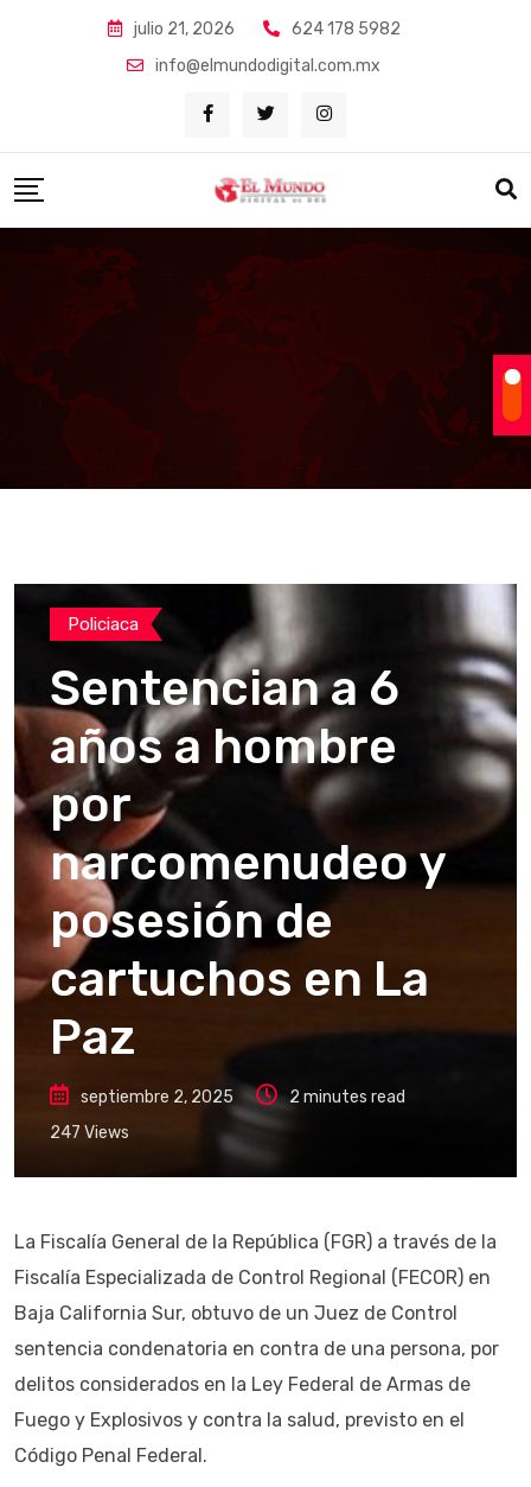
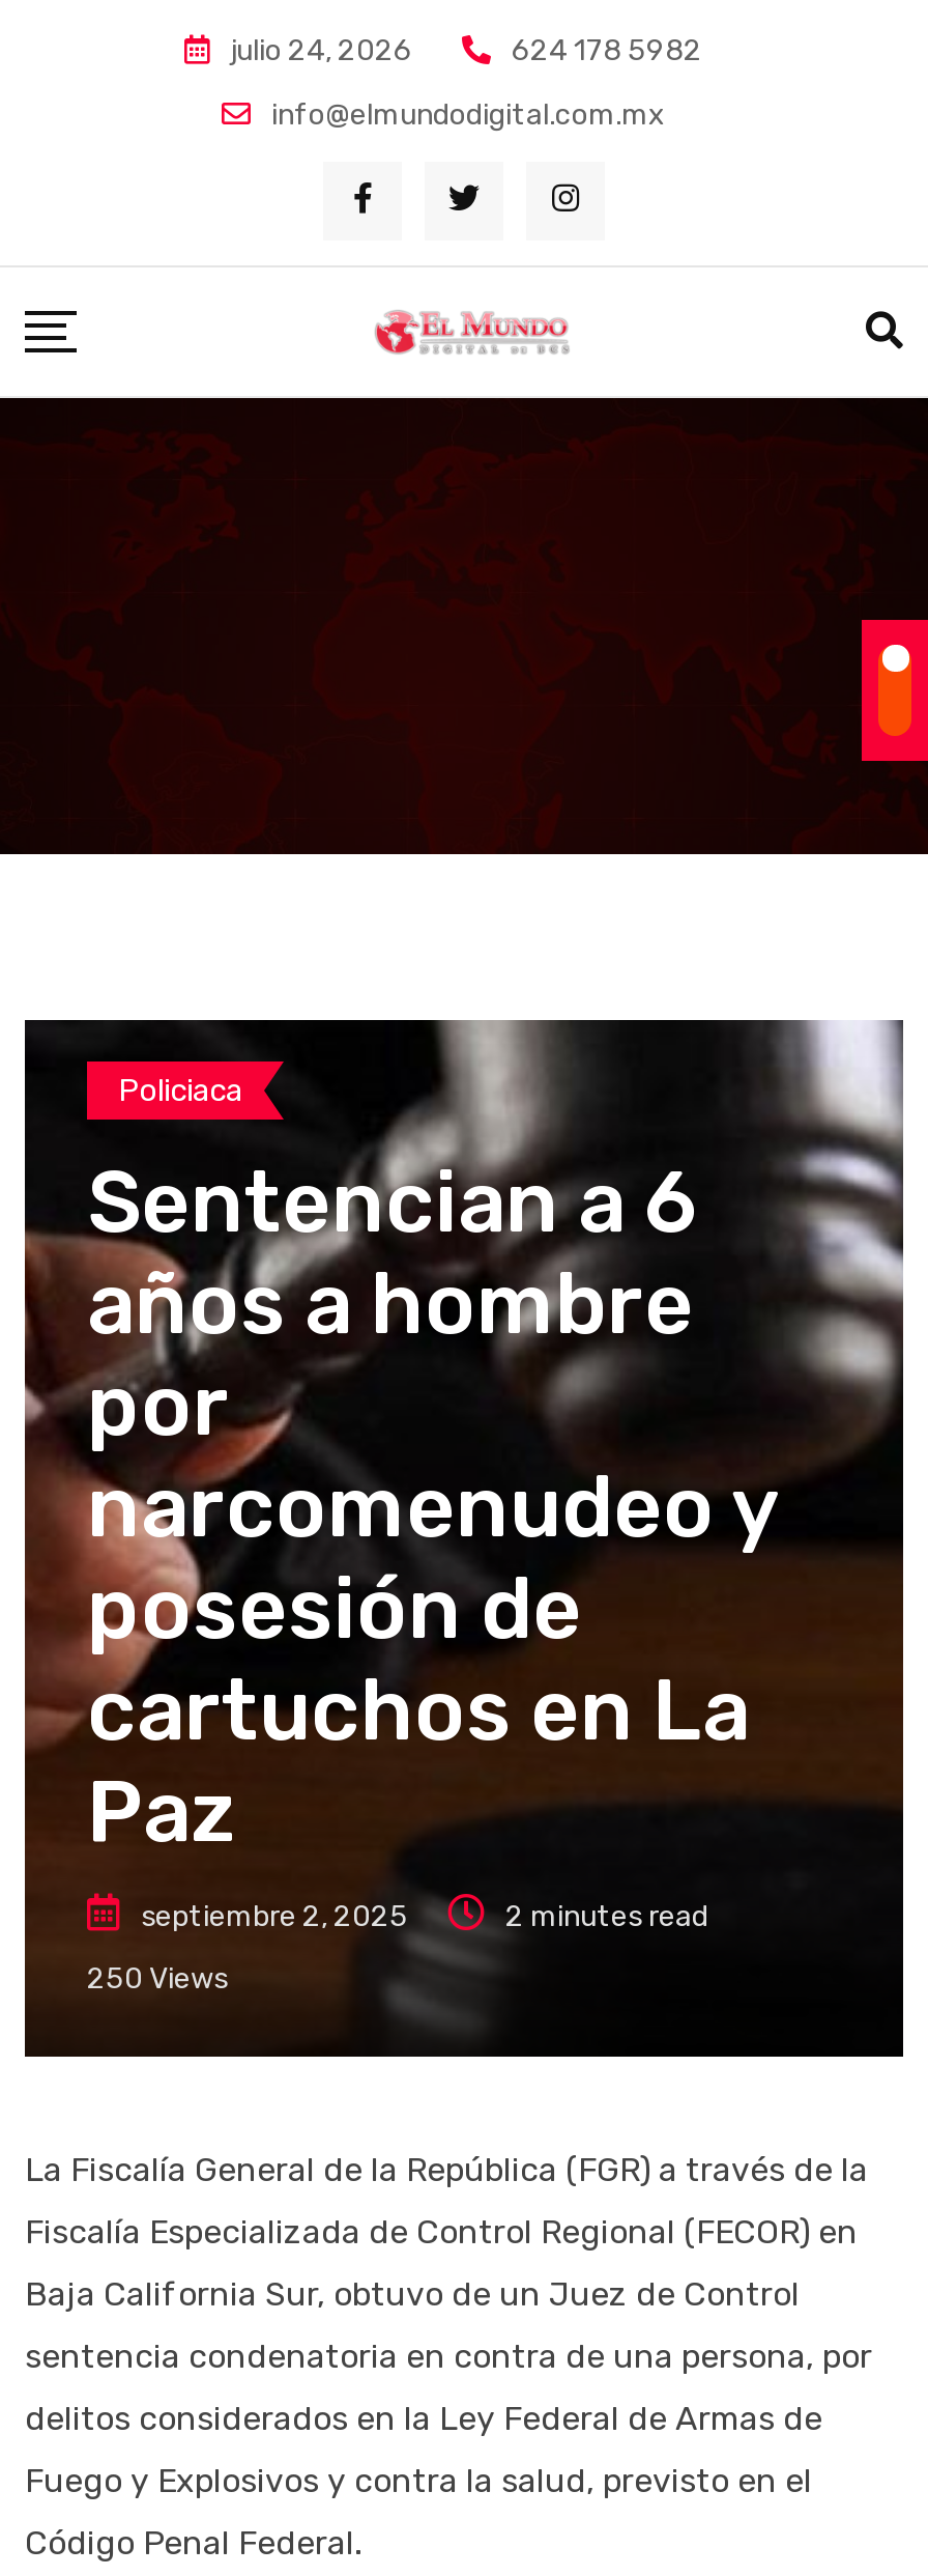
- julio 21, 2026
+ julio 24, 2026

- 247 Views
+ 250 Views
